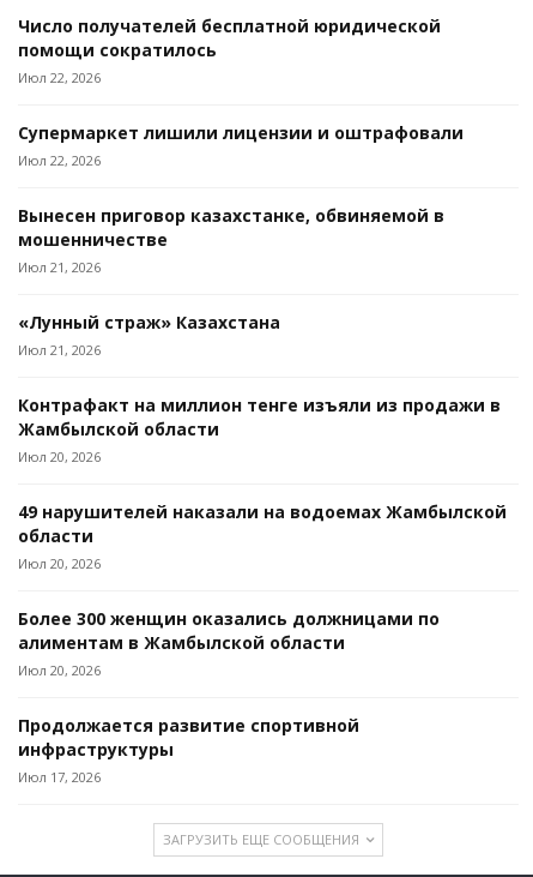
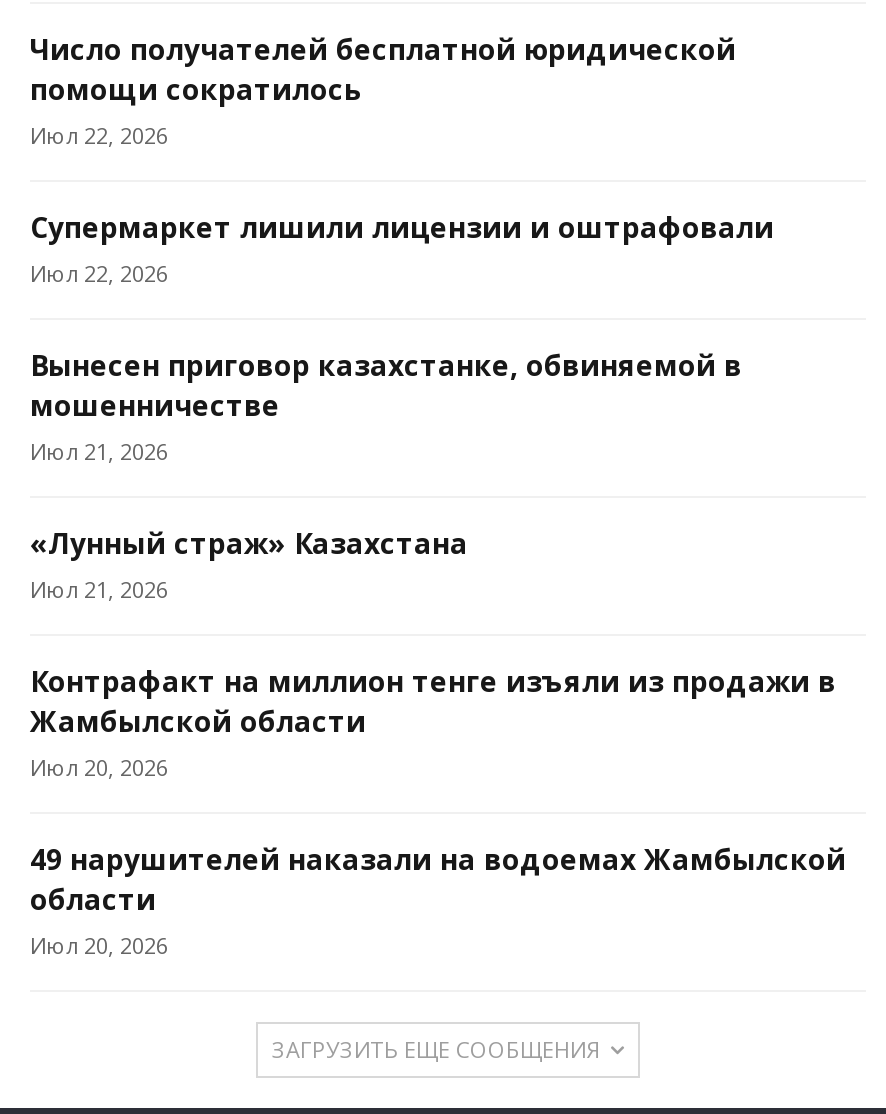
- Более 300 женщин оказались должницами по
- алиментам в Жамбылской области
- Июл 20, 2026
- Продолжается развитие спортивной
- инфраструктуры
- Июл 17, 2026
